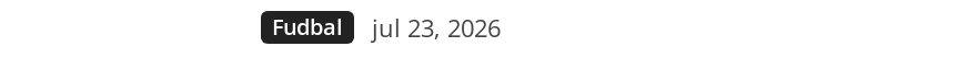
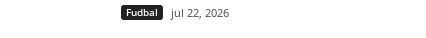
- Fudbal jul 23, 2026
+ Fudbal jul 22, 2026
